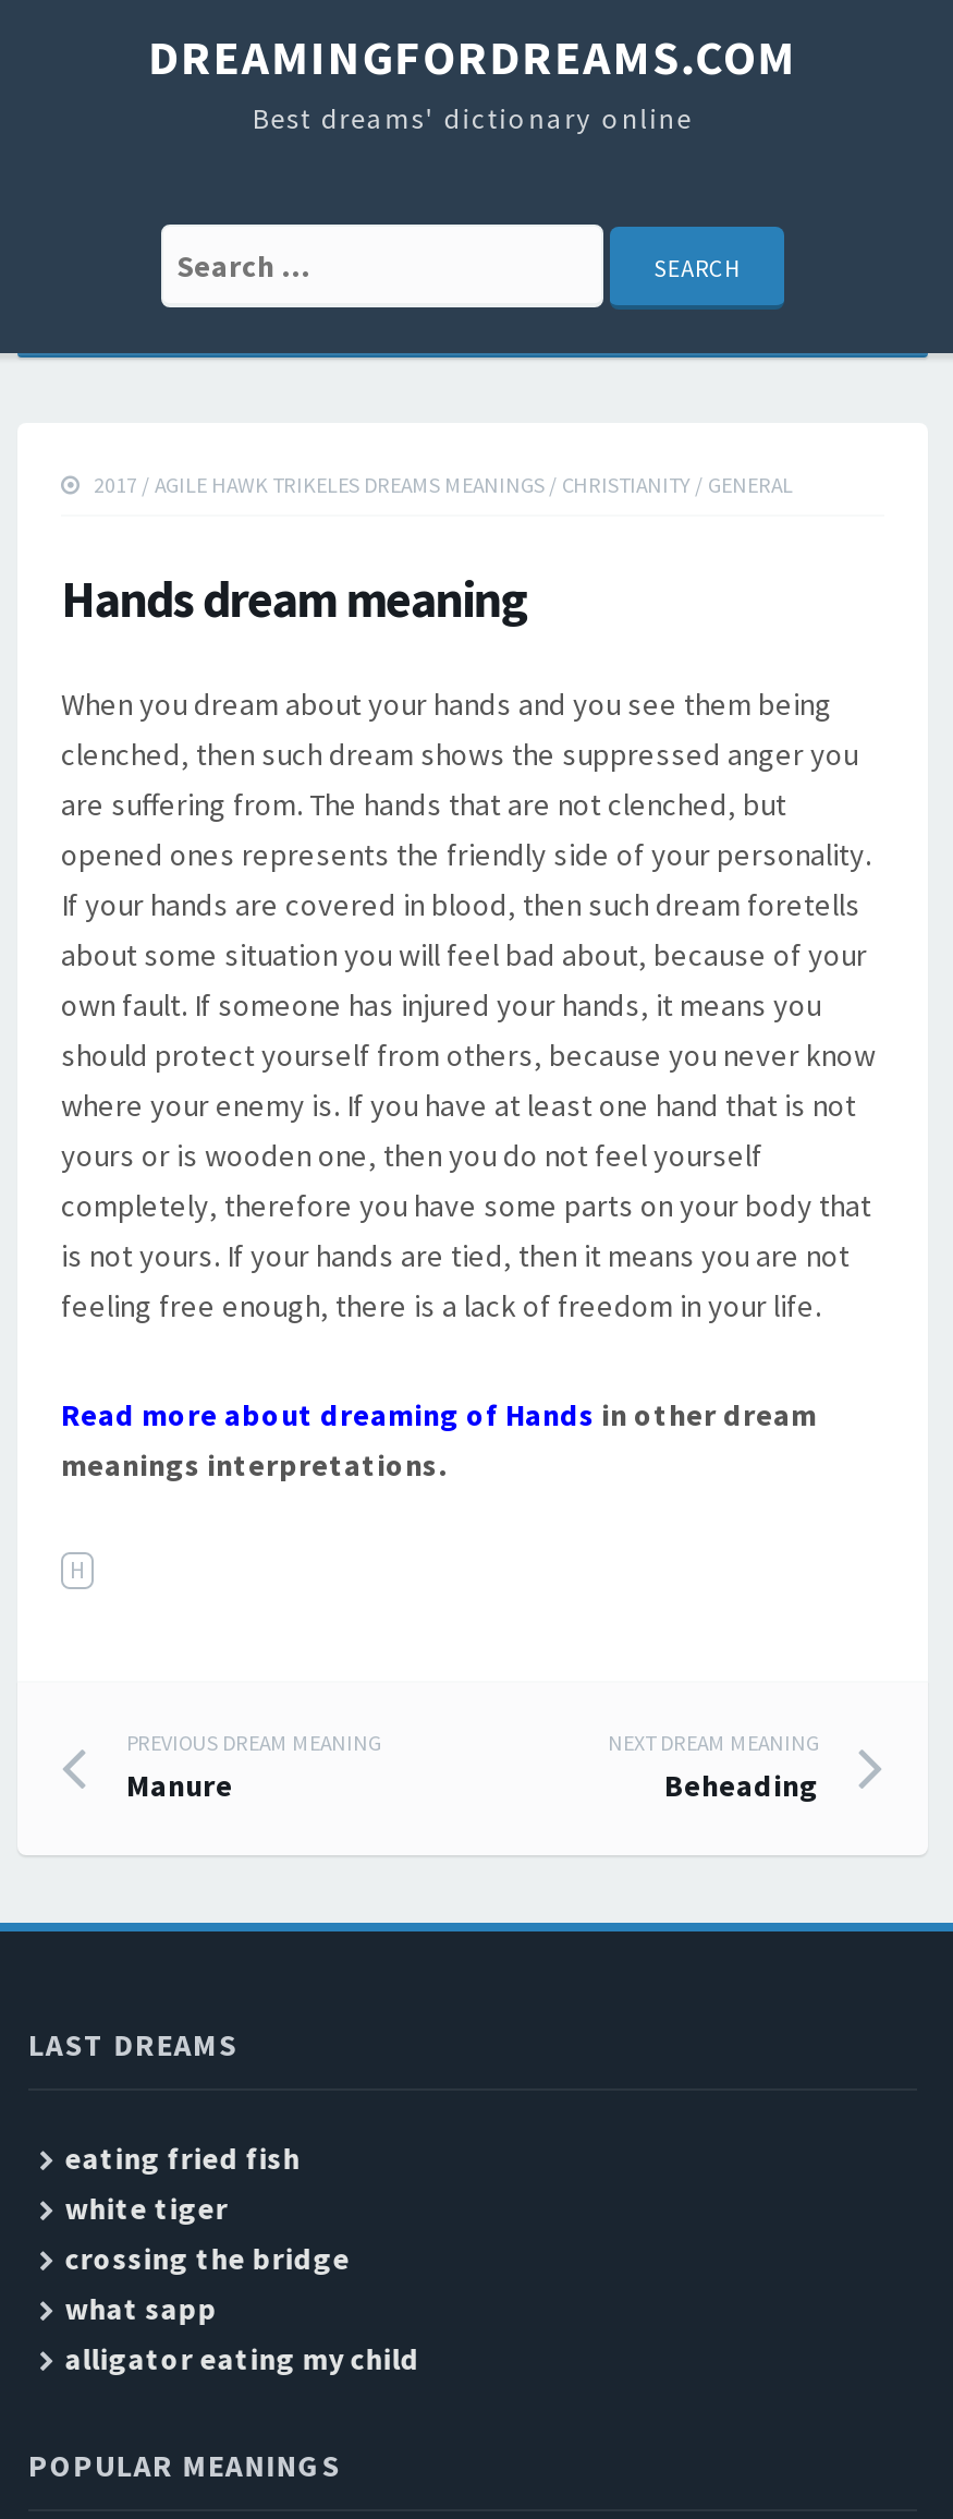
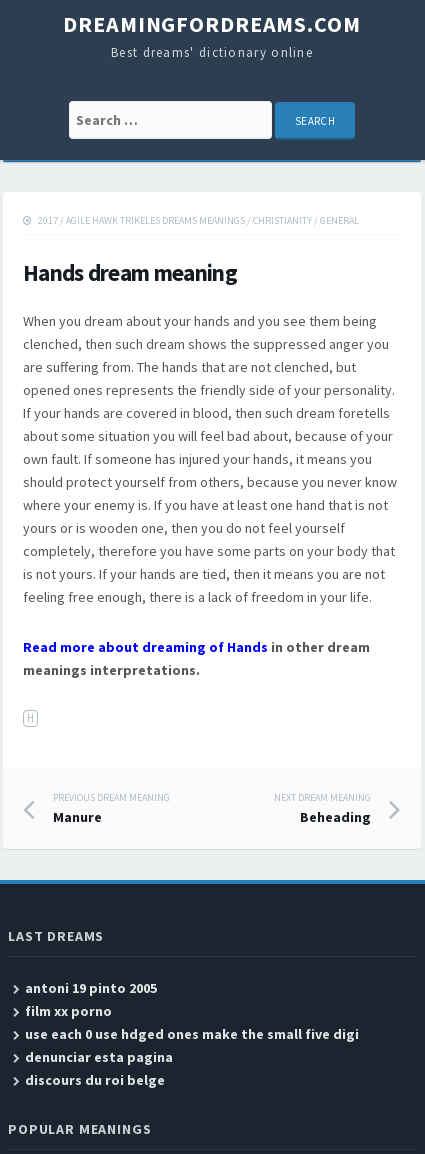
- eating fried fish
- white tiger
- crossing the bridge
- what sapp
- alligator eating my child
+ antoni 19 pinto 2005
+ film xx porno
+ use each 0 use hdged ones make the small five digi
+ denunciar esta pagina
+ discours du roi belge
